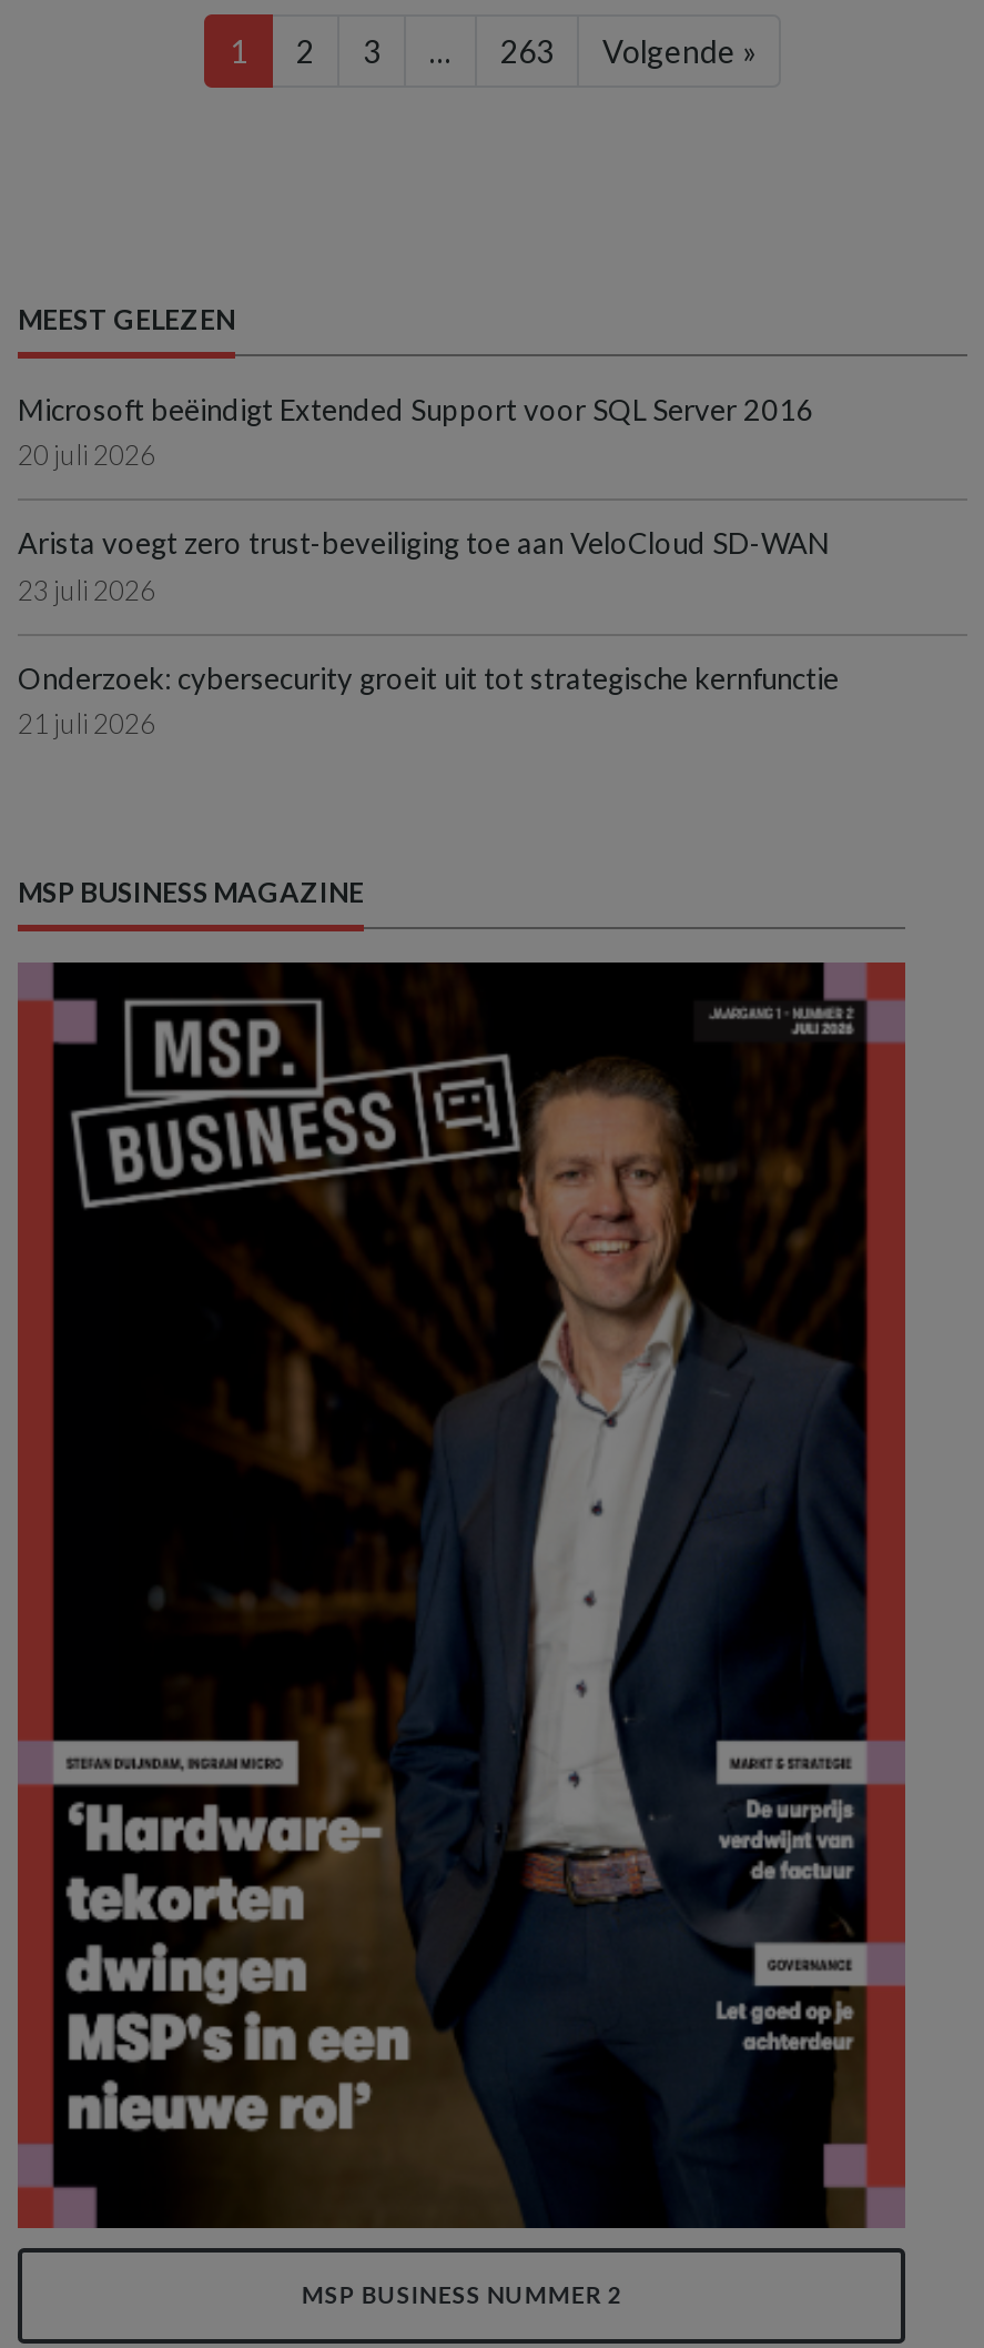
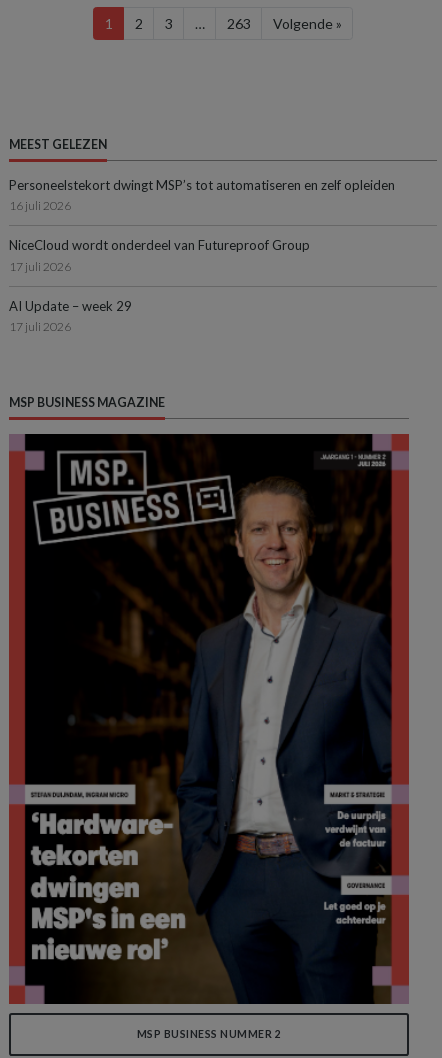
- Microsoft beëindigt Extended Support voor SQL Server 2016
- 20 juli 2026
+ Personeelstekort dwingt MSP’s tot automatiseren en zelf opleiden
+ 16 juli 2026

- Arista voegt zero trust-beveiliging toe aan VeloCloud SD-WAN
- 23 juli 2026
+ NiceCloud wordt onderdeel van Futureproof Group
+ 17 juli 2026

- Onderzoek: cybersecurity groeit uit tot strategische kernfunctie
- 21 juli 2026
+ AI Update – week 29
+ 17 juli 2026
